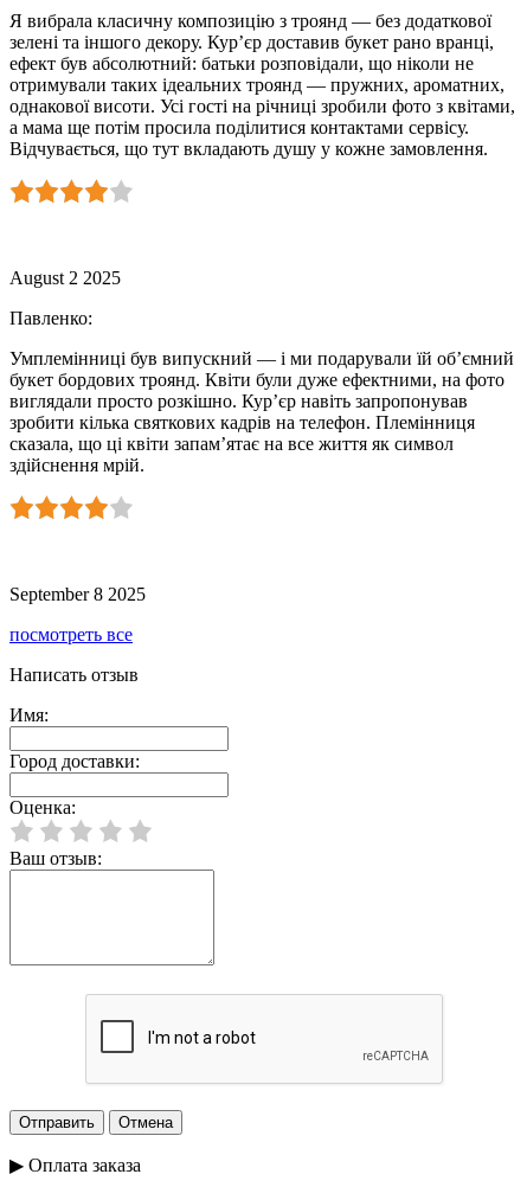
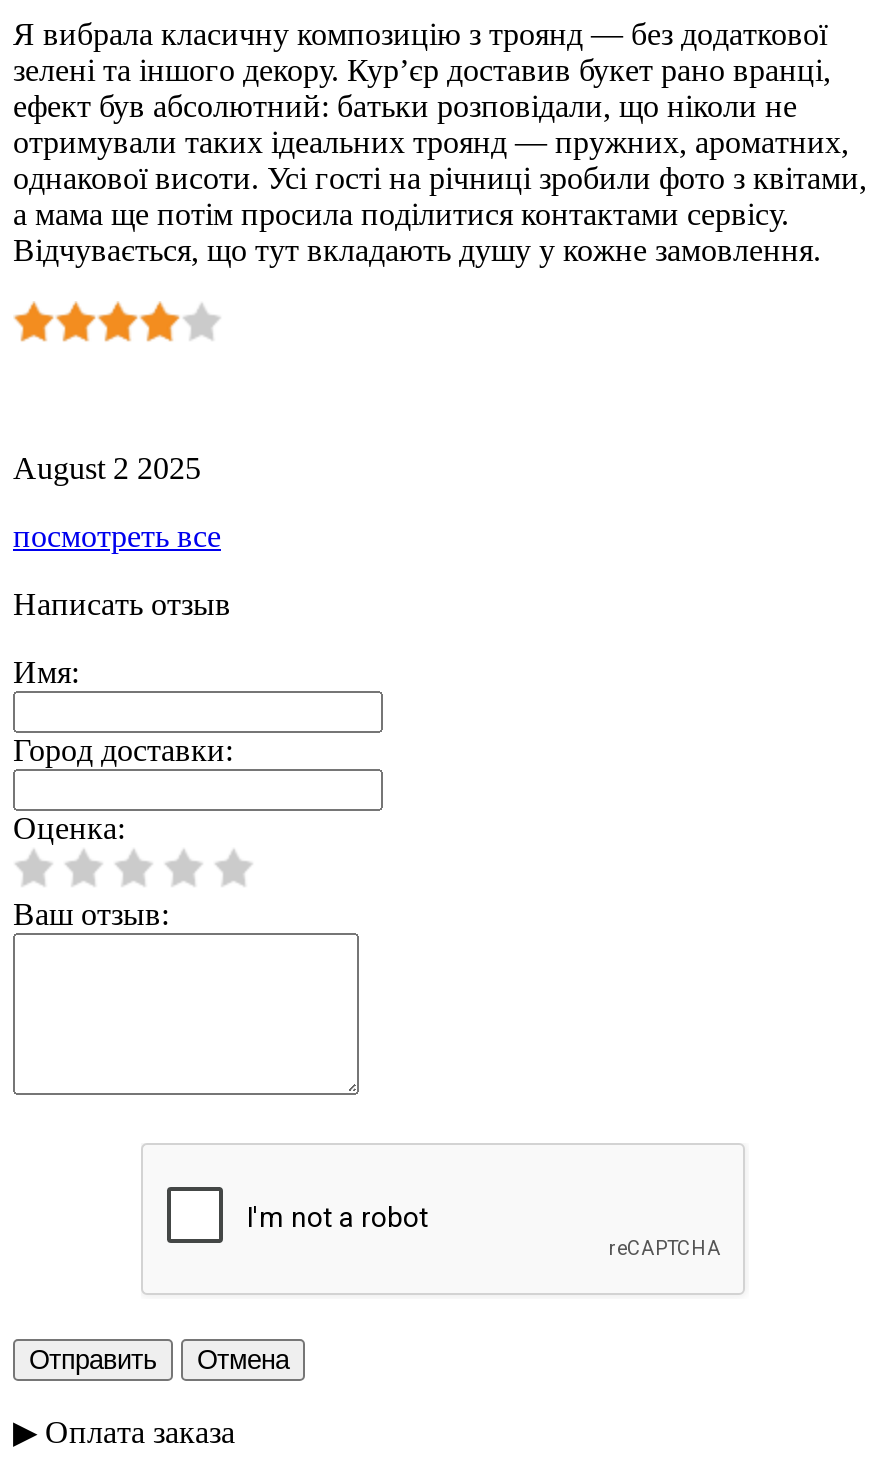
- Павленко:
- Умплемінниці був випускний — і ми подарували їй об’ємний
- букет бордових троянд. Квіти були дуже ефектними, на фото
- виглядали просто розкішно. Кур’єр навіть запропонував
- зробити кілька святкових кадрів на телефон. Племінниця
- сказала, що ці квіти запам’ятає на все життя як символ
- здійснення мрій.

- September 8 2025
